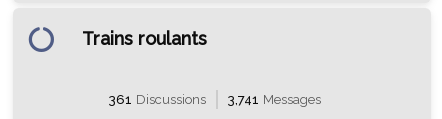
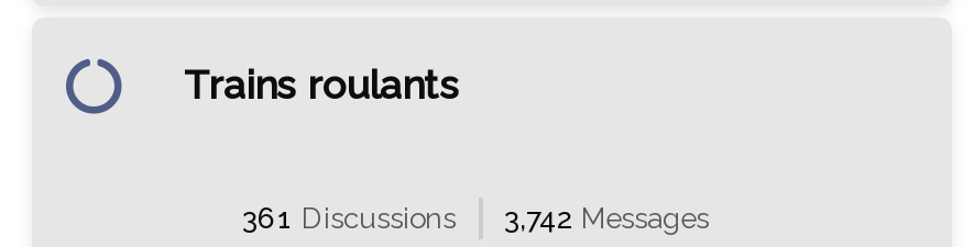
- 361 Discussions 3,741 Messages
+ 361 Discussions 3,742 Messages
